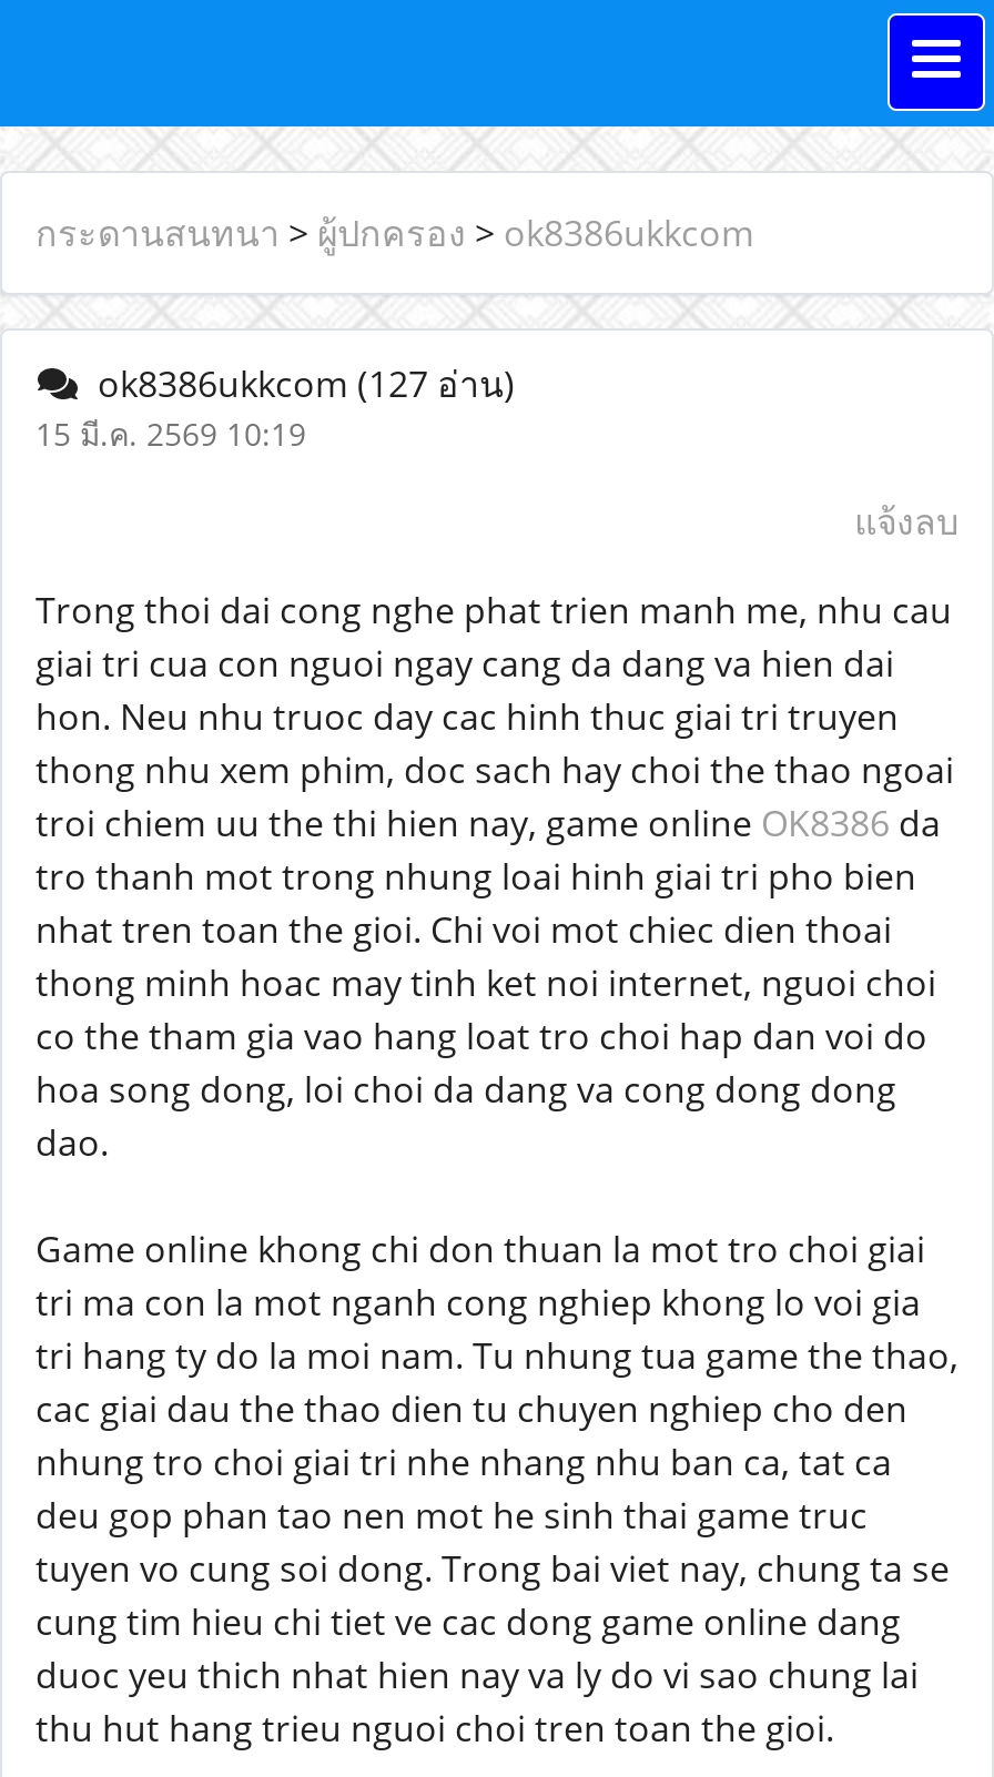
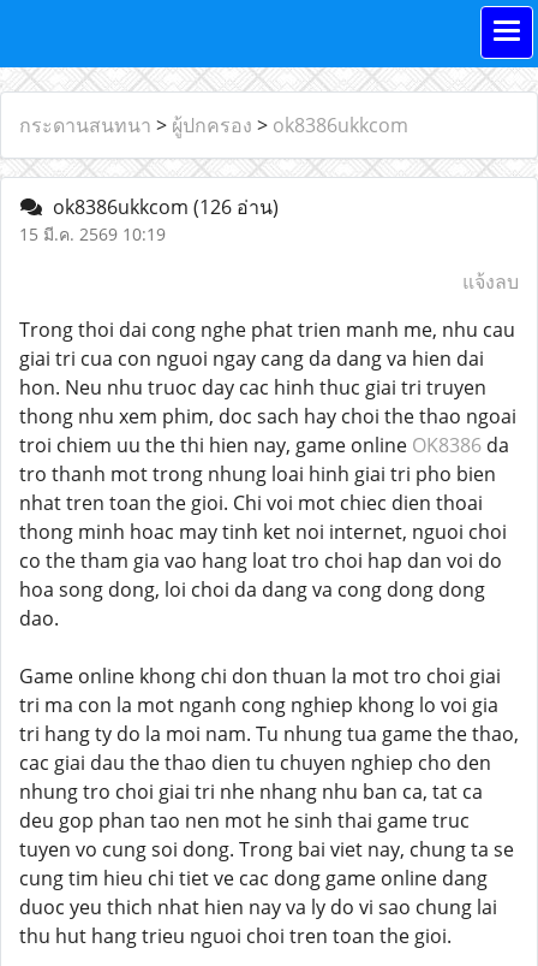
- ok8386ukkcom (127 อ่าน)
+ ok8386ukkcom (126 อ่าน)
